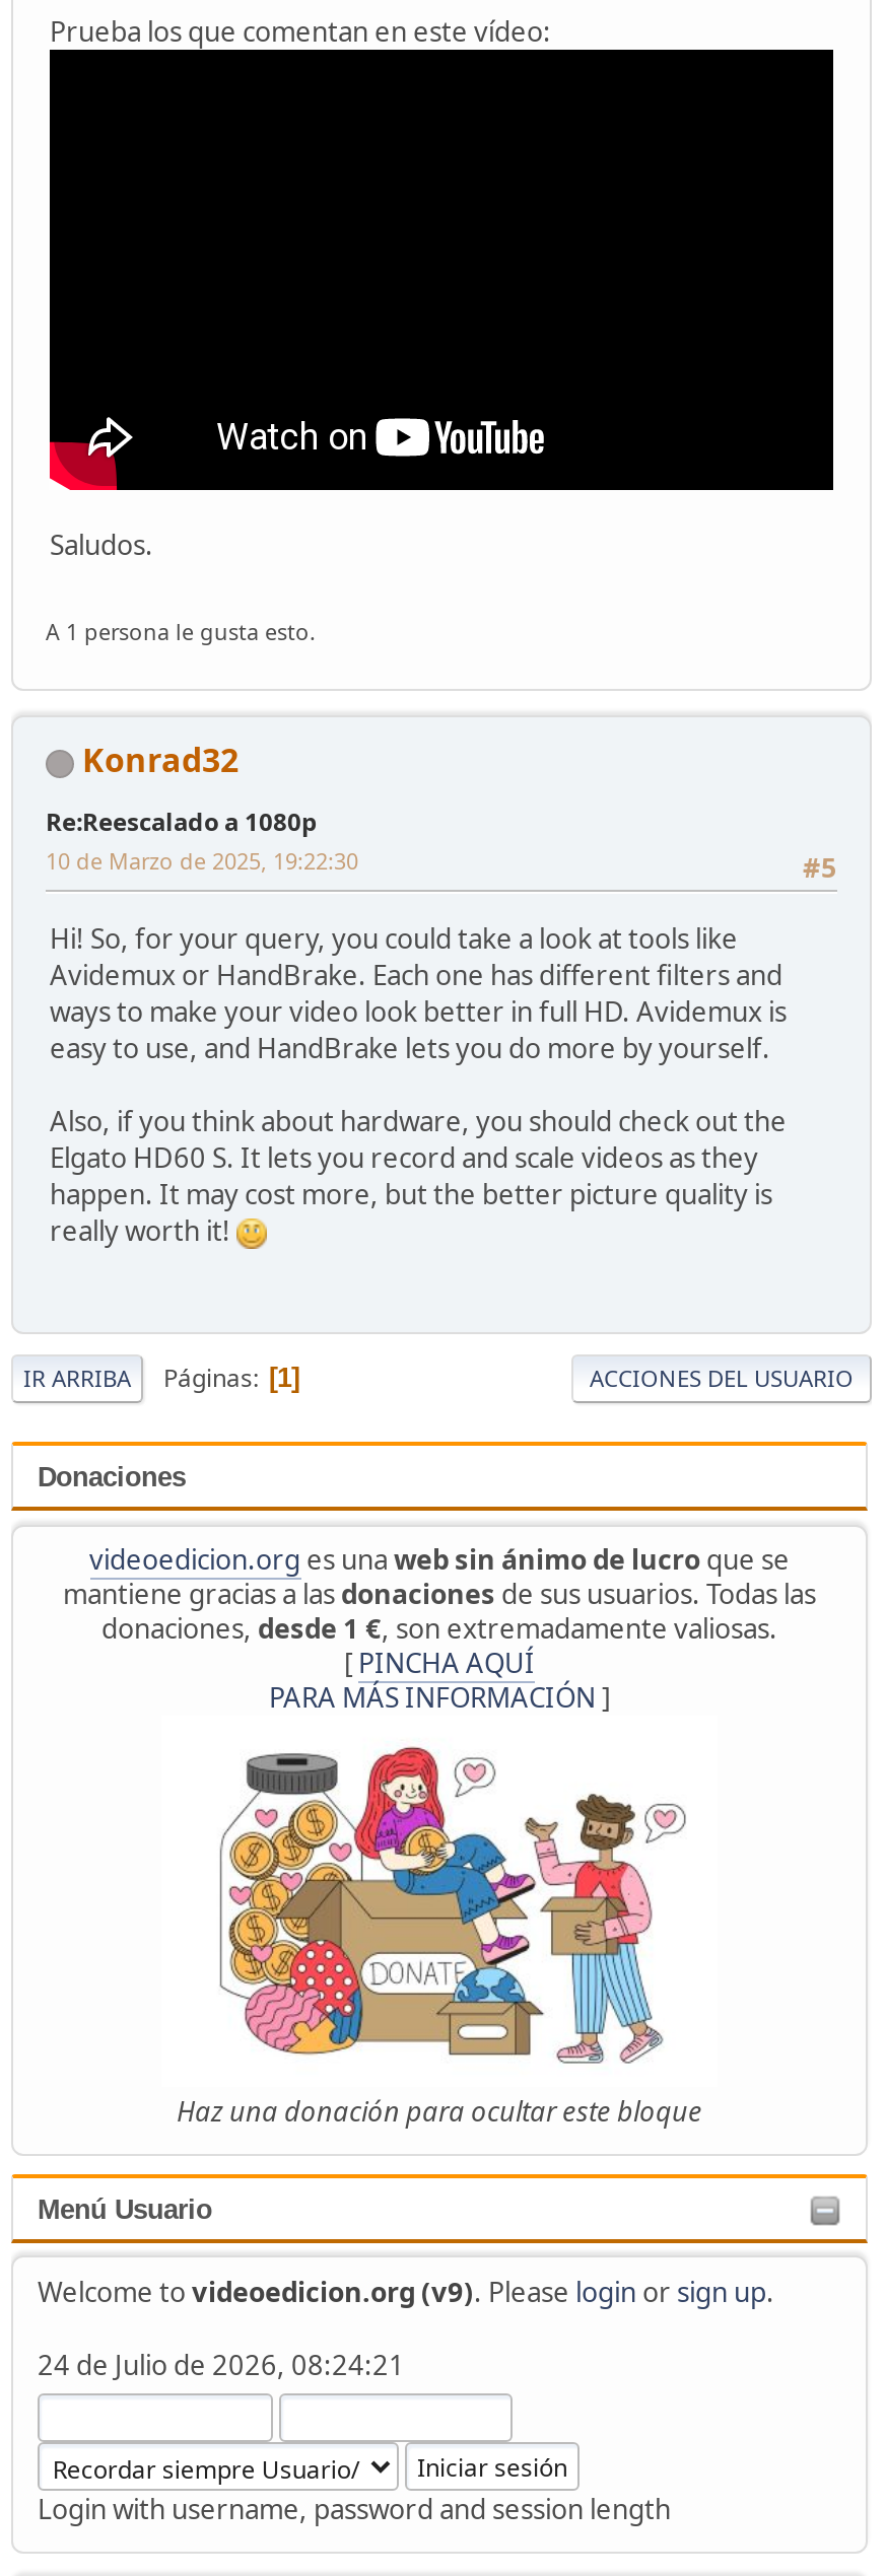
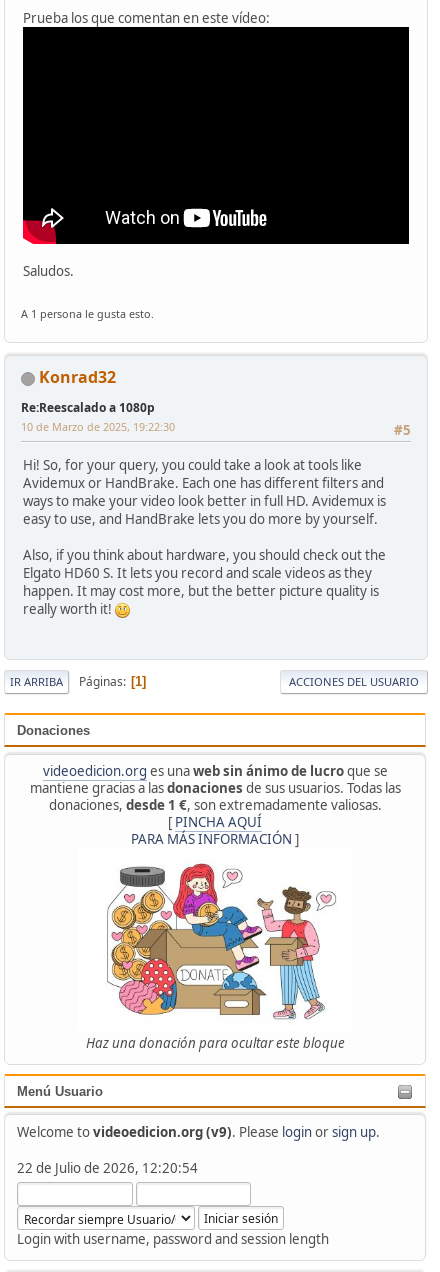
- 24 de Julio de 2026, 08:24:21
+ 22 de Julio de 2026, 12:20:54
